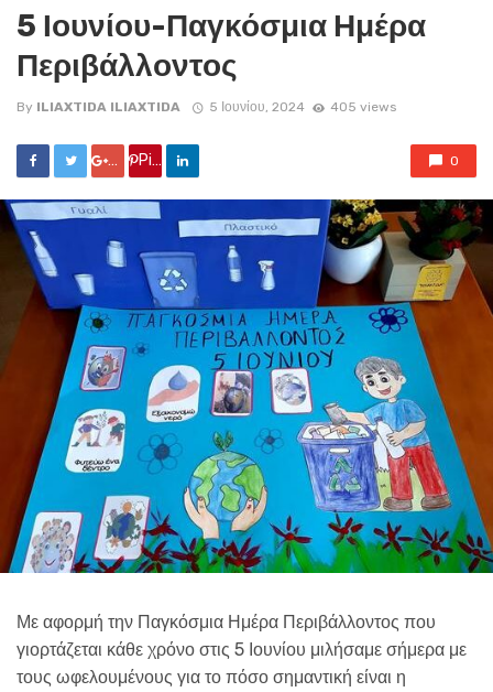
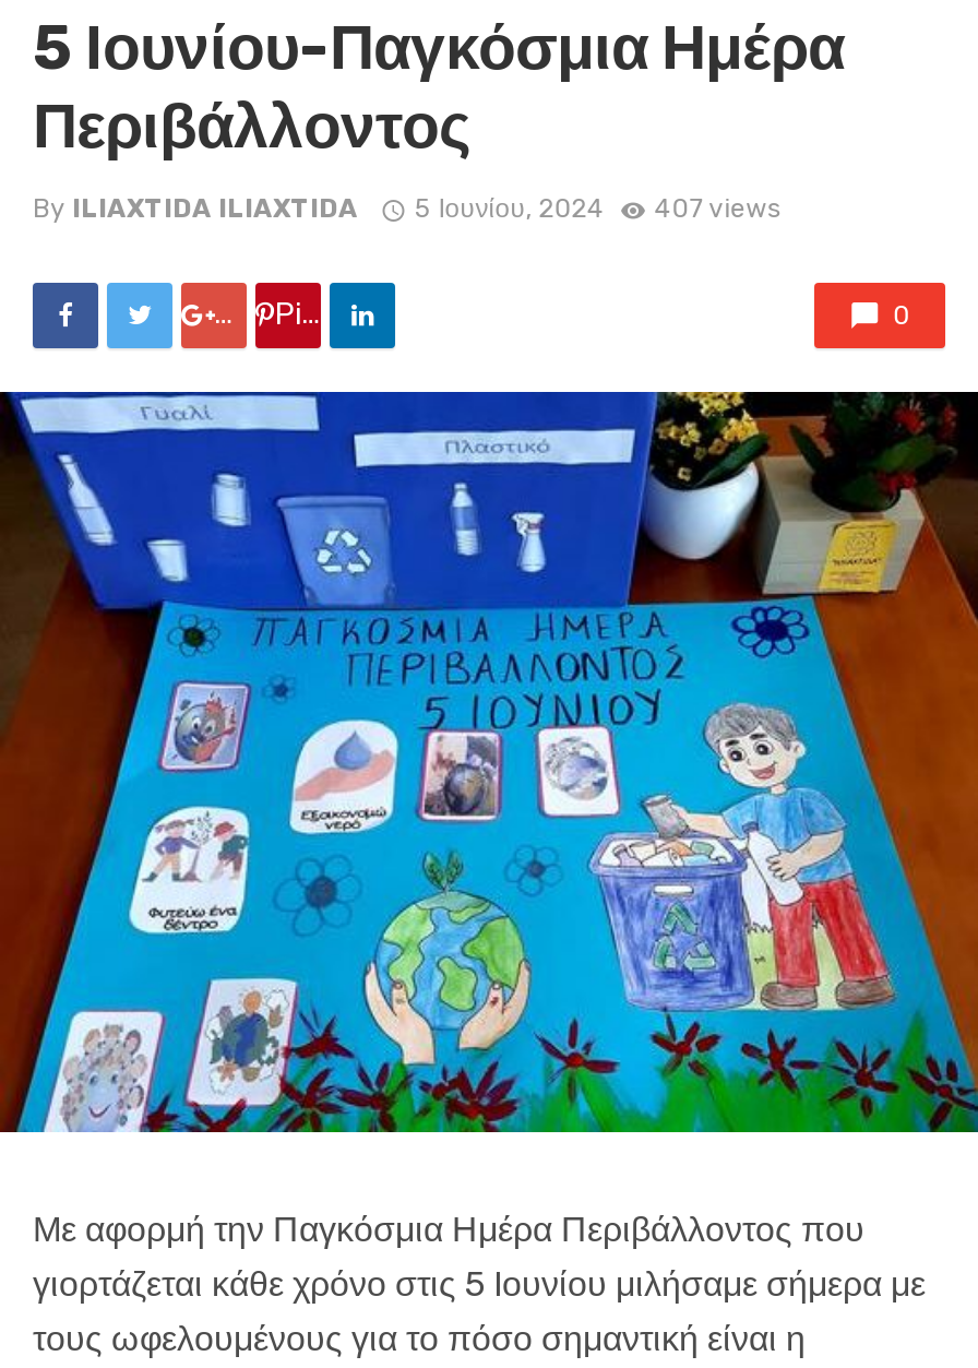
- By ILIAXTIDA ILIAXTIDA 5 Ιουνίου, 2024 405 views
+ By ILIAXTIDA ILIAXTIDA 5 Ιουνίου, 2024 407 views
